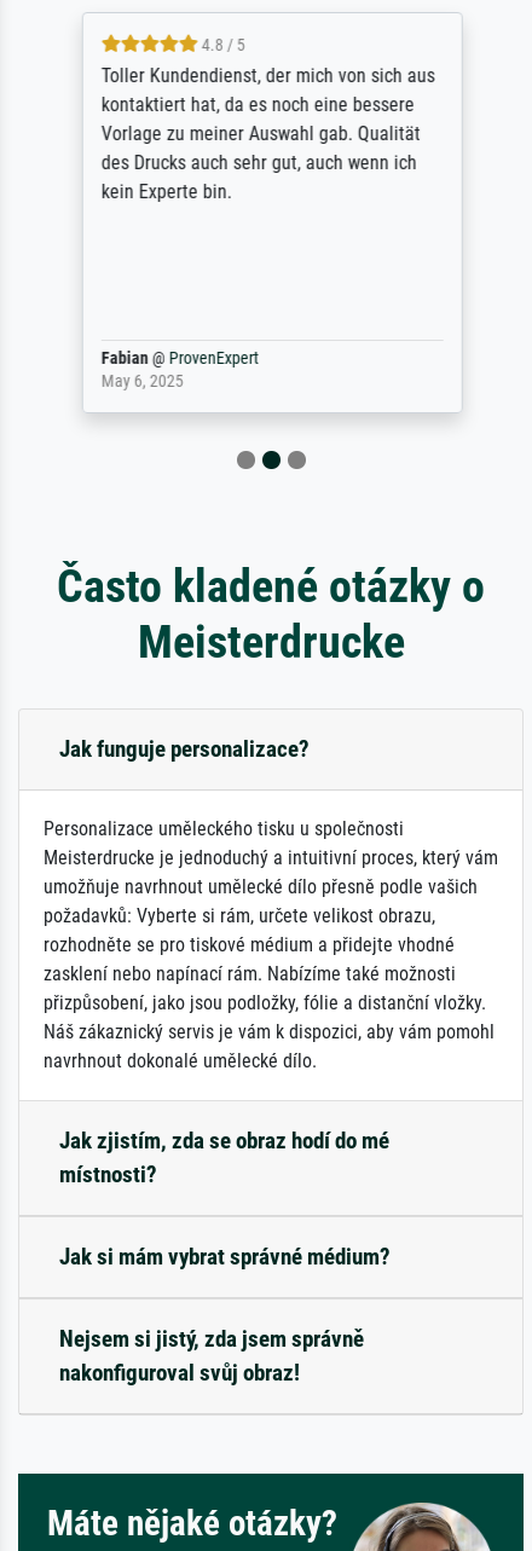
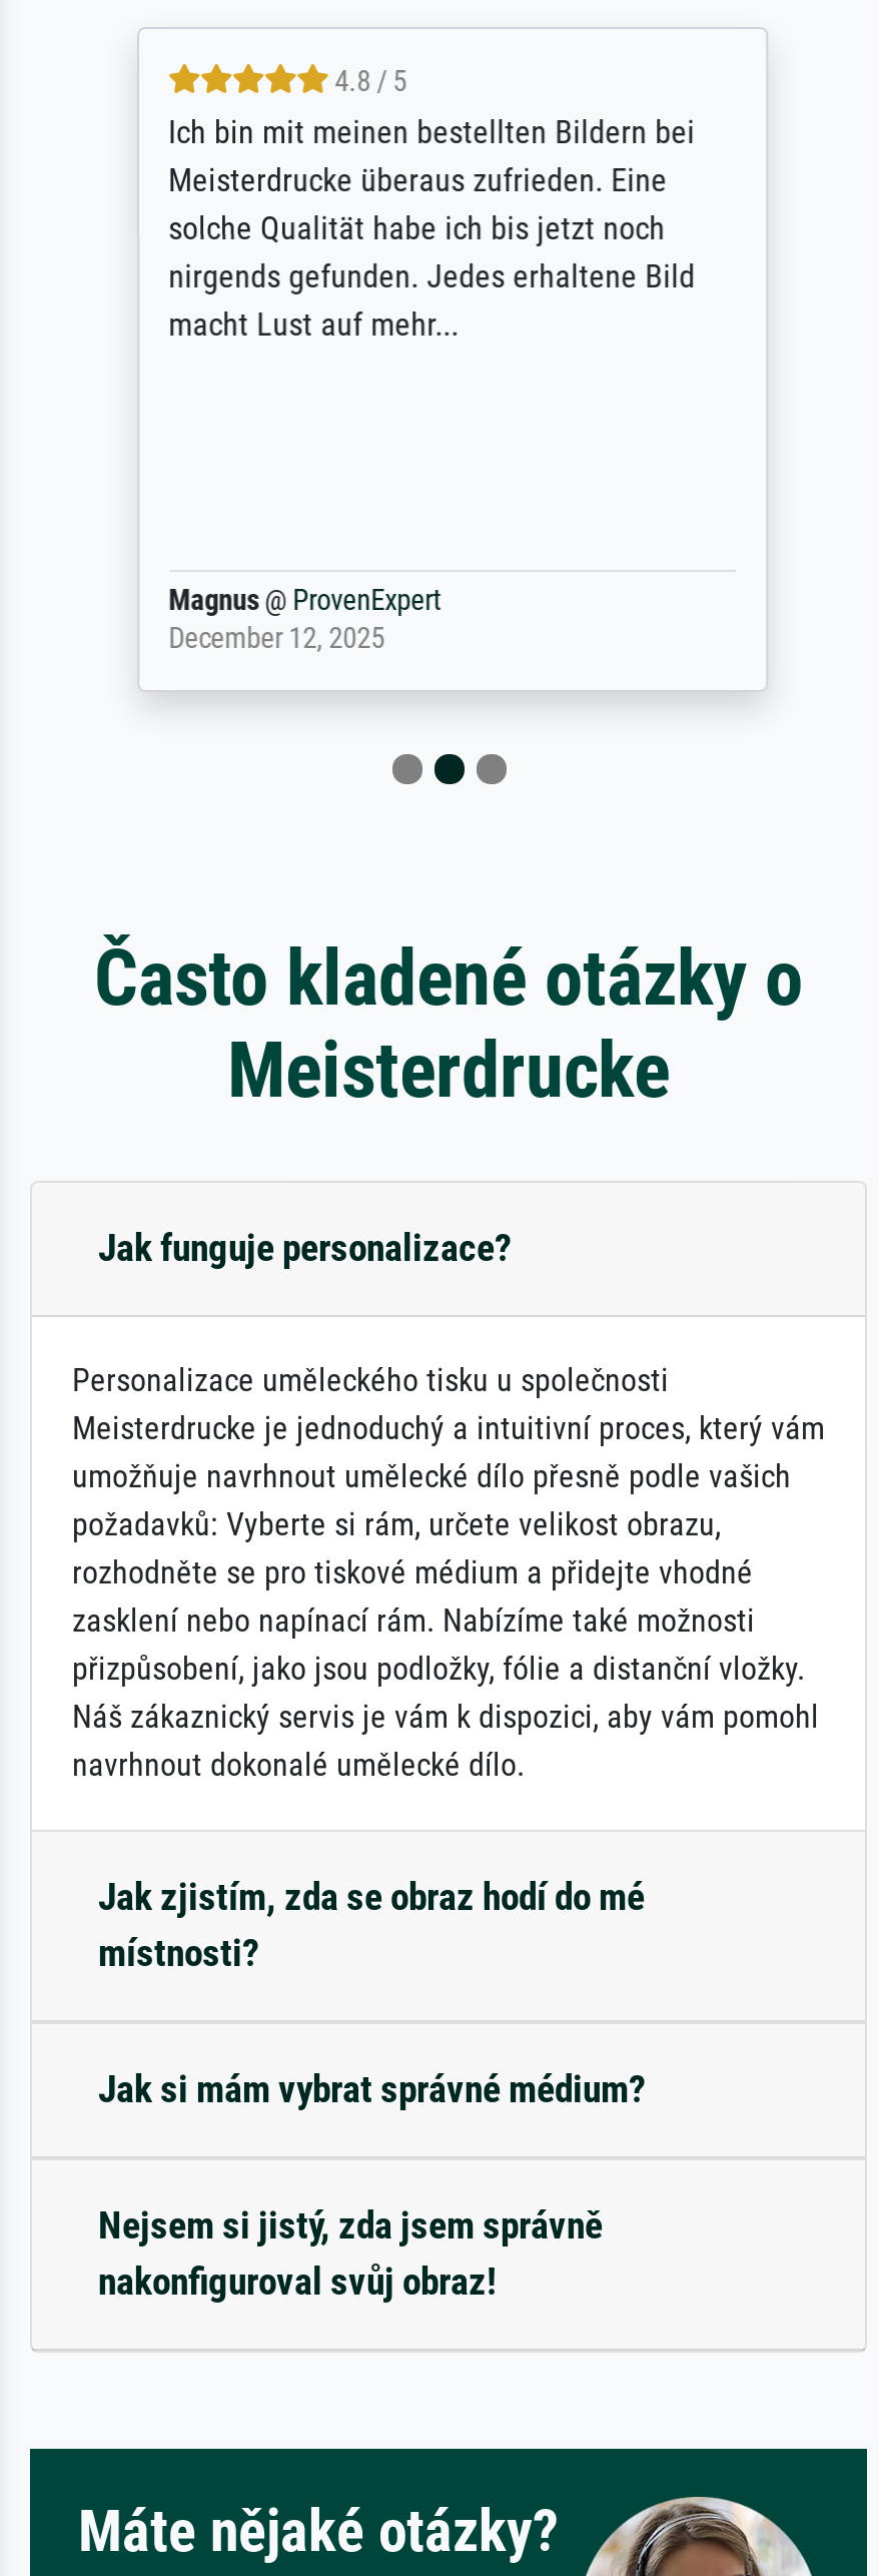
- Toller Kundendienst, der mich von sich aus
- kontaktiert hat, da es noch eine bessere
- Vorlage zu meiner Auswahl gab. Qualität
- des Drucks auch sehr gut, auch wenn ich
- kein Experte bin.
+ Ich bin mit meinen bestellten Bildern bei
+ Meisterdrucke überaus zufrieden. Eine
+ solche Qualität habe ich bis jetzt noch
+ nirgends gefunden. Jedes erhaltene Bild
+ macht Lust auf mehr...

- Fabian @ ProvenExpert
- May 6, 2025
+ Magnus @ ProvenExpert
+ December 12, 2025
